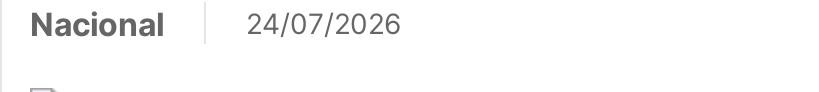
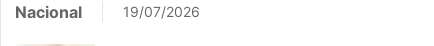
- 24/07/2026
+ 19/07/2026
